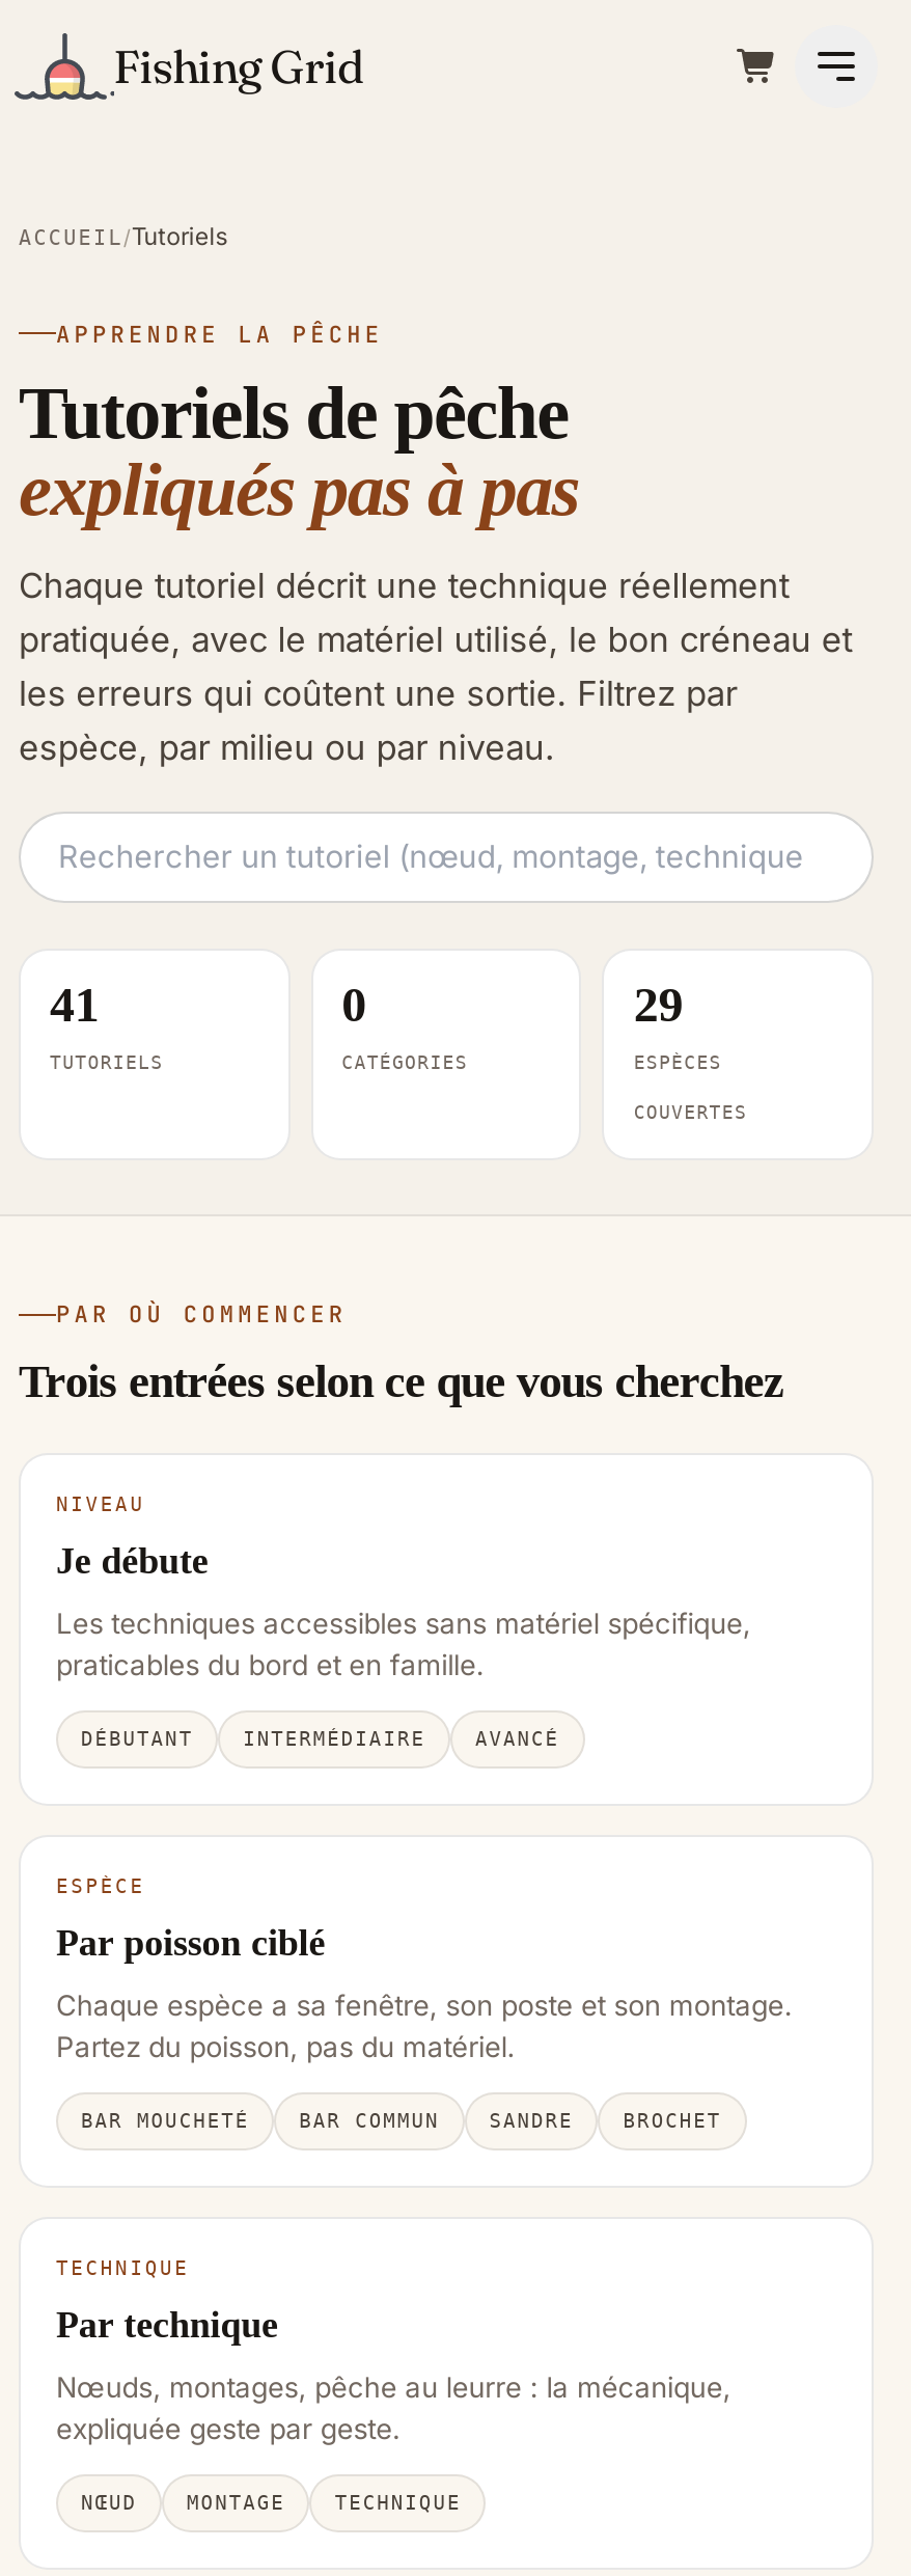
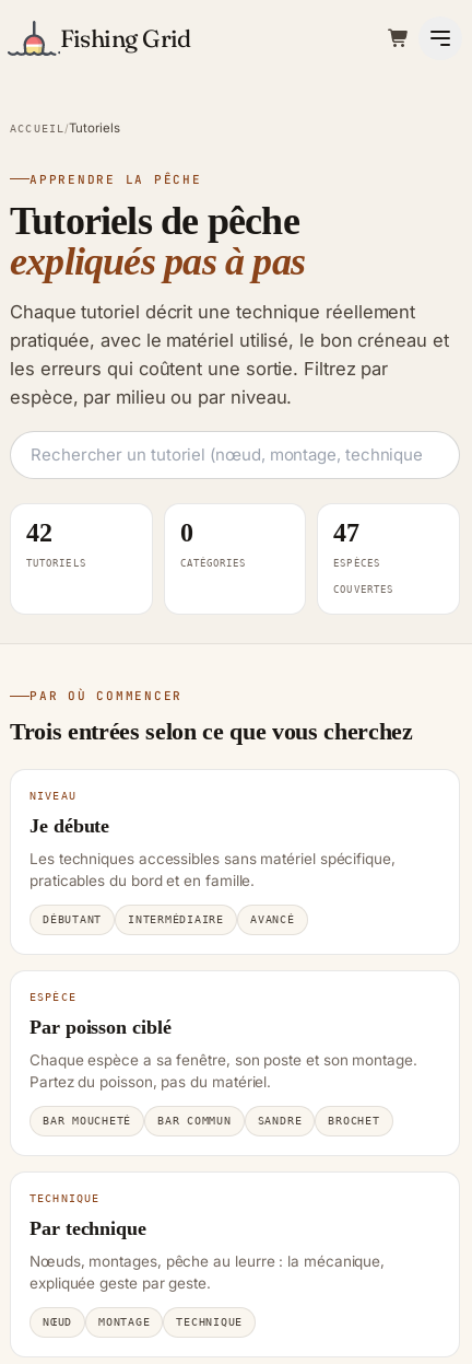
- 41
+ 42

- 29
+ 47
